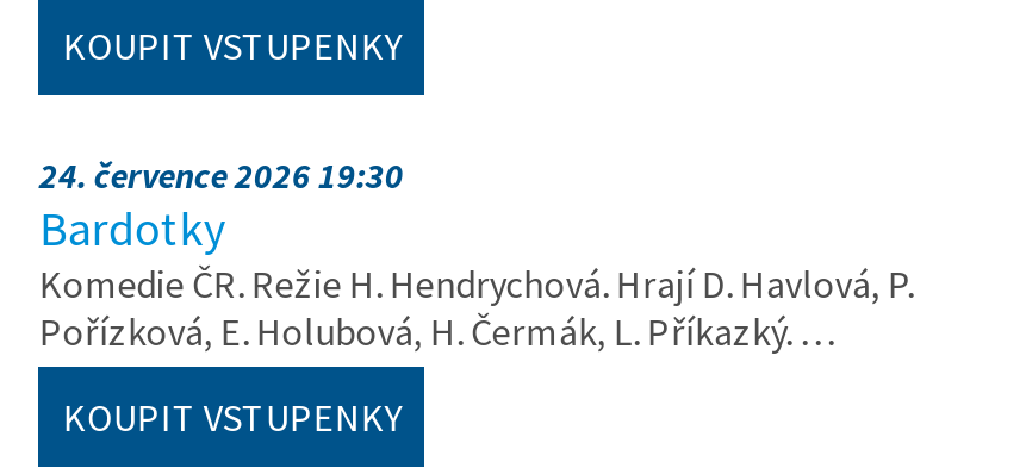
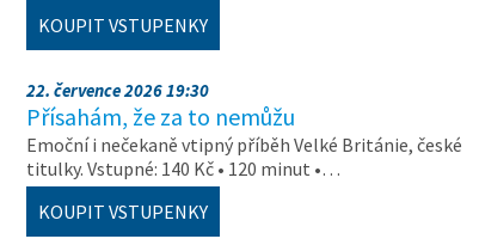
- 24. července 2026 19:30
- Bardotky
- Komedie ČR. Režie H. Hendrychová. Hrají D. Havlová, P.
- Pořízková, E. Holubová, H. Čermák, L. Příkazký. …
+ 22. července 2026 19:30
+ Přísahám, že za to nemůžu
+ Emoční i nečekaně vtipný příběh Velké Británie, české
+ titulky. Vstupné: 140 Kč • 120 minut •…
